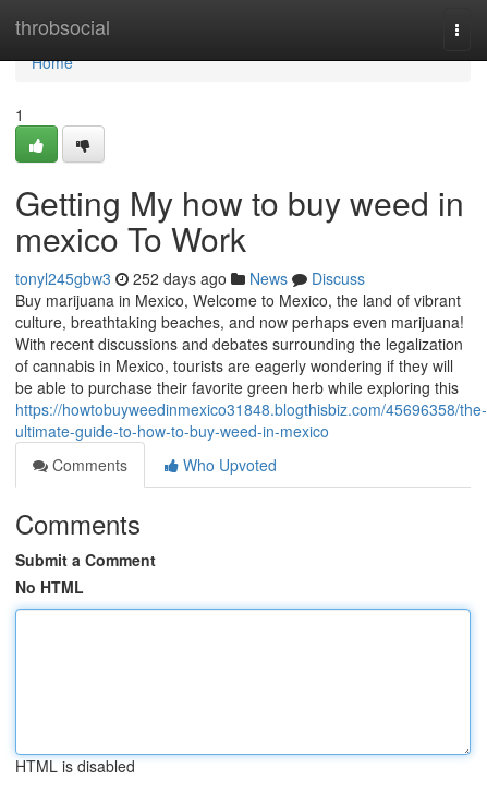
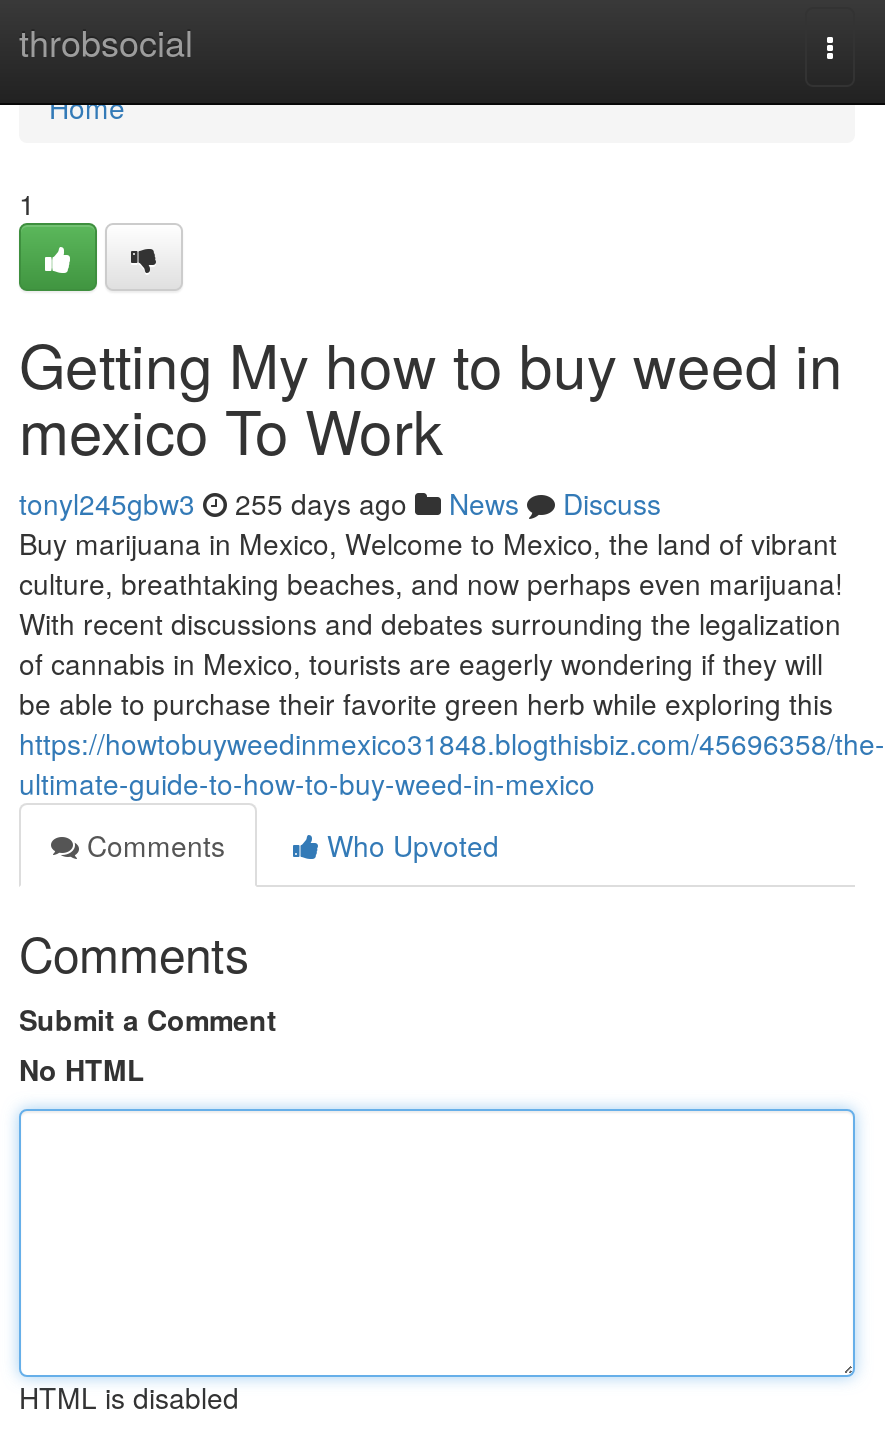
- tonyl245gbw3 252 days ago News Discuss
+ tonyl245gbw3 255 days ago News Discuss
